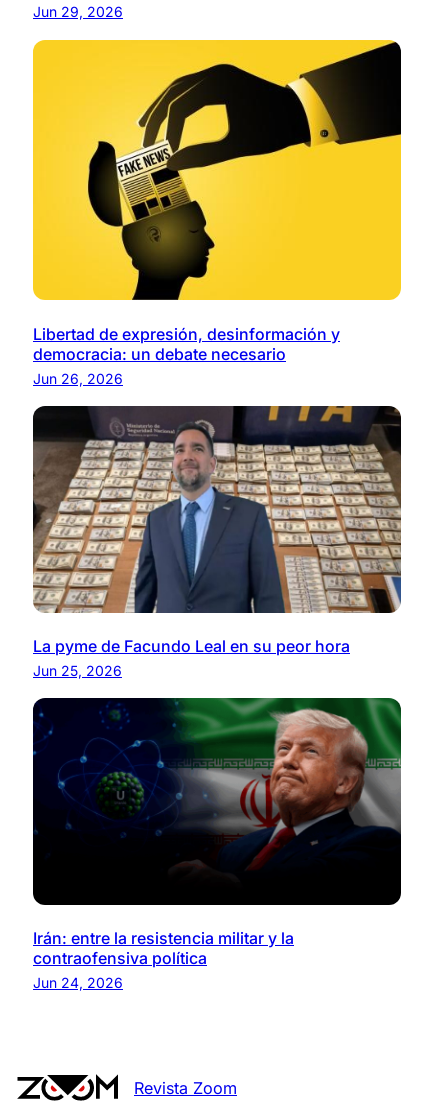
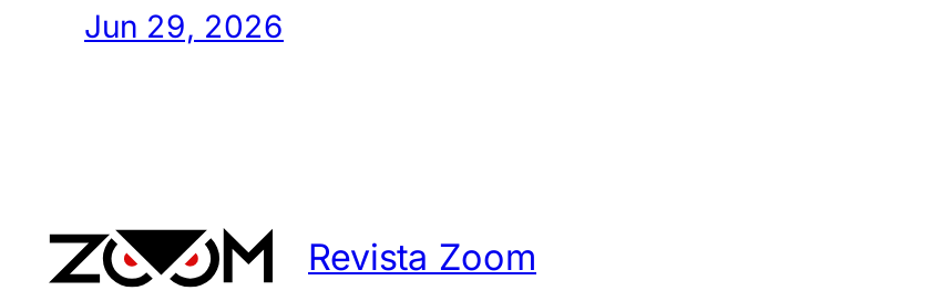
- [image]
- Libertad de expresión, desinformación y
- democracia: un debate necesario
- Jun 26, 2026

- [image]
- La pyme de Facundo Leal en su peor hora
- Jun 25, 2026

- [image]
- Irán: entre la resistencia militar y la
- contraofensiva política
- Jun 24, 2026
